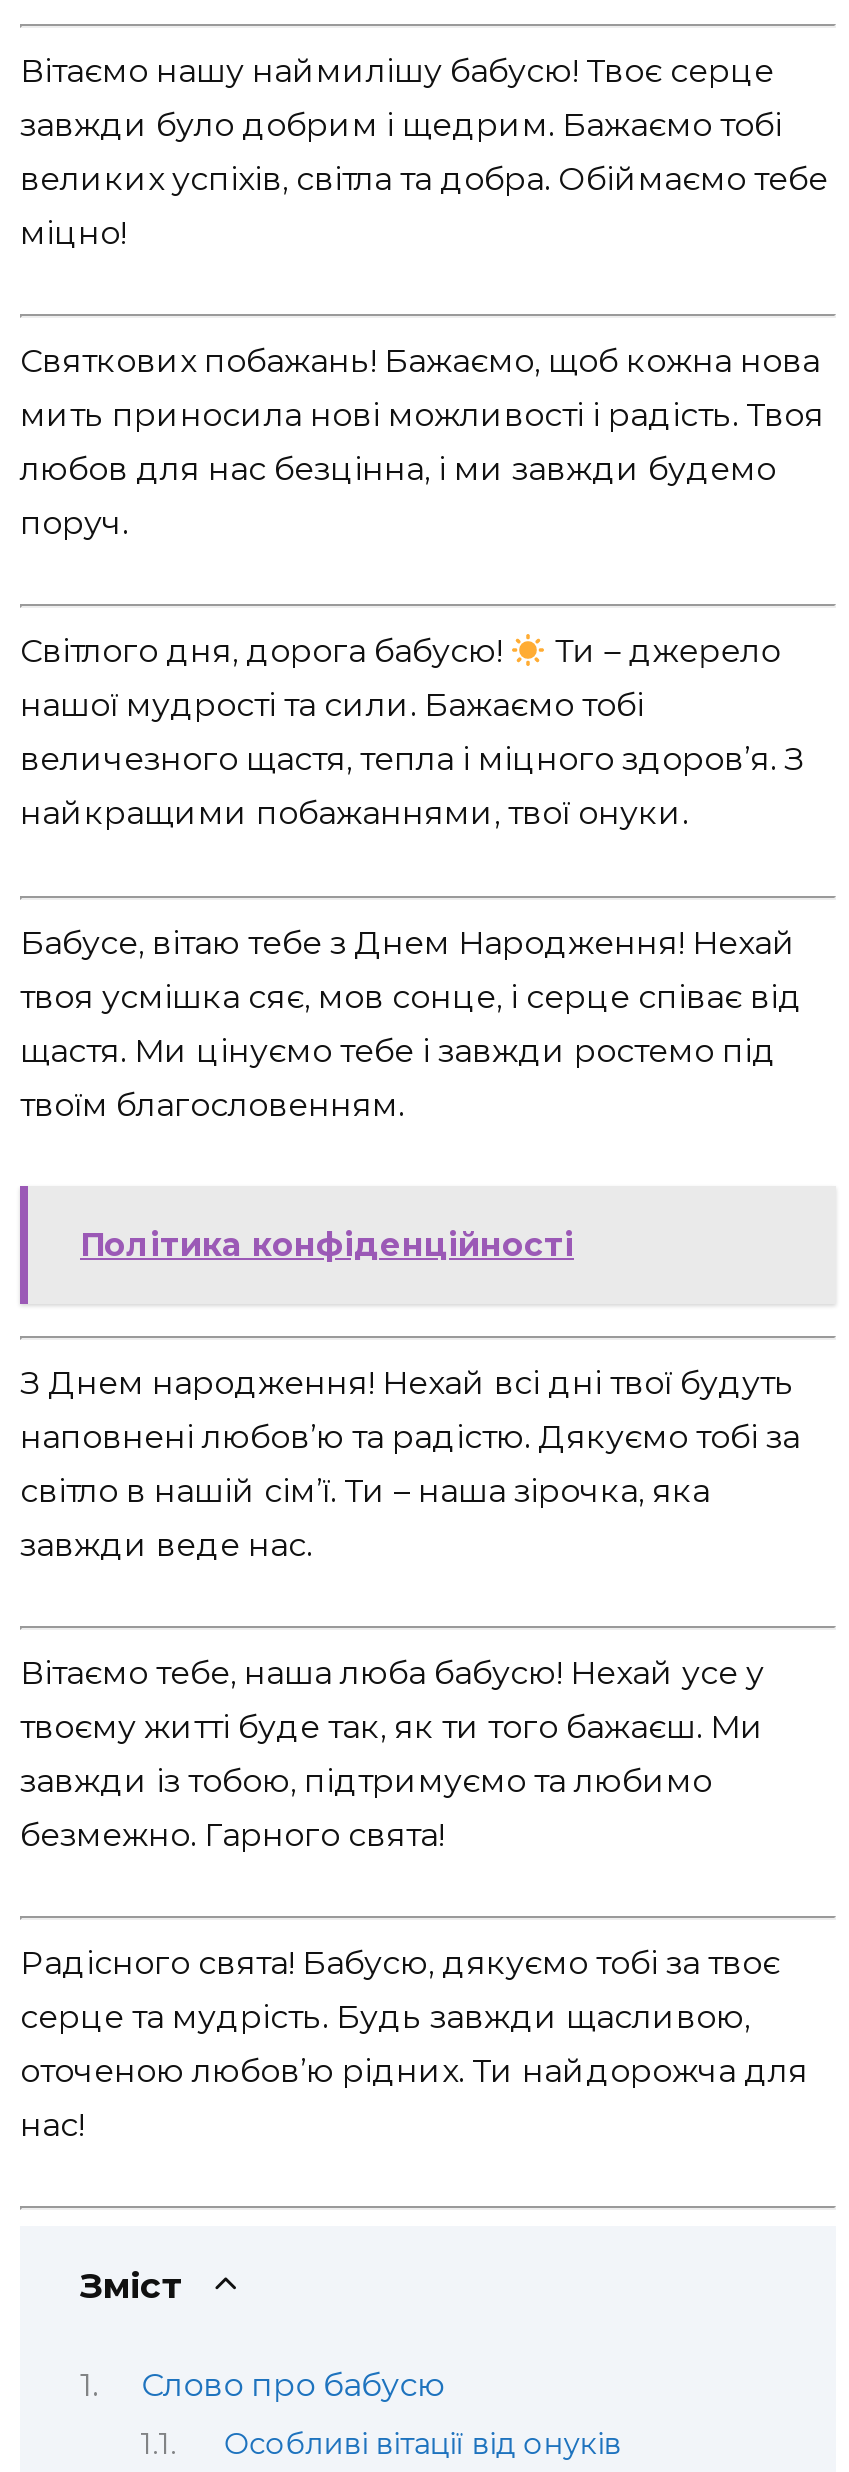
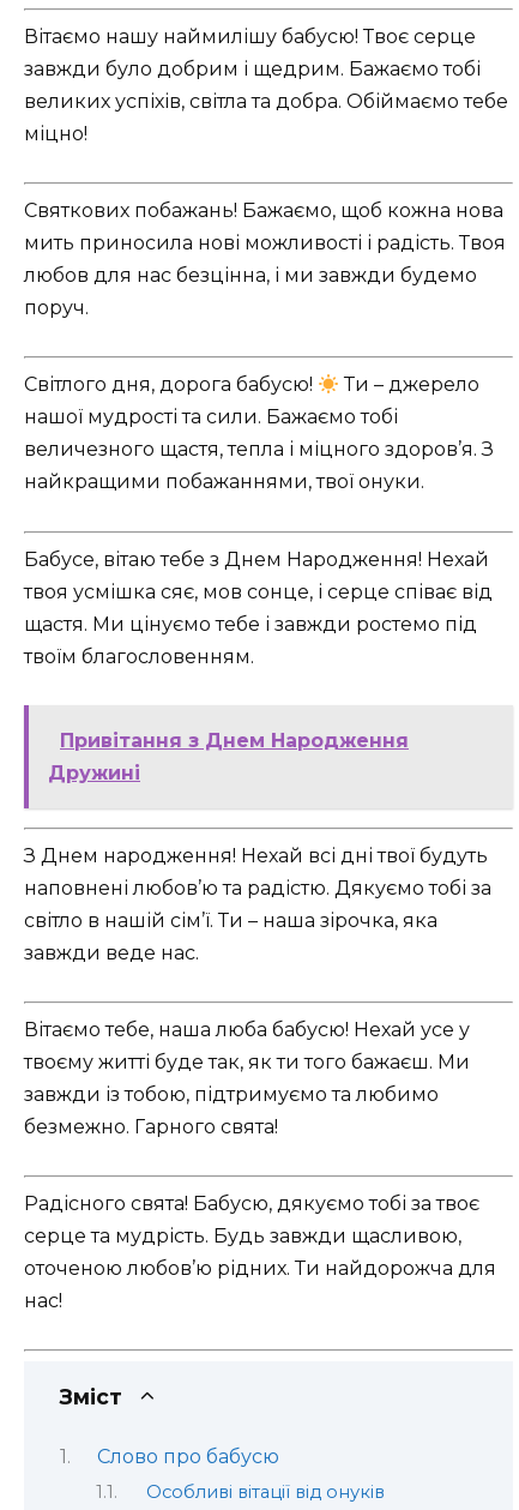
- Політика конфіденційності
+ Привітання з Днем Народження
+ Дружині
